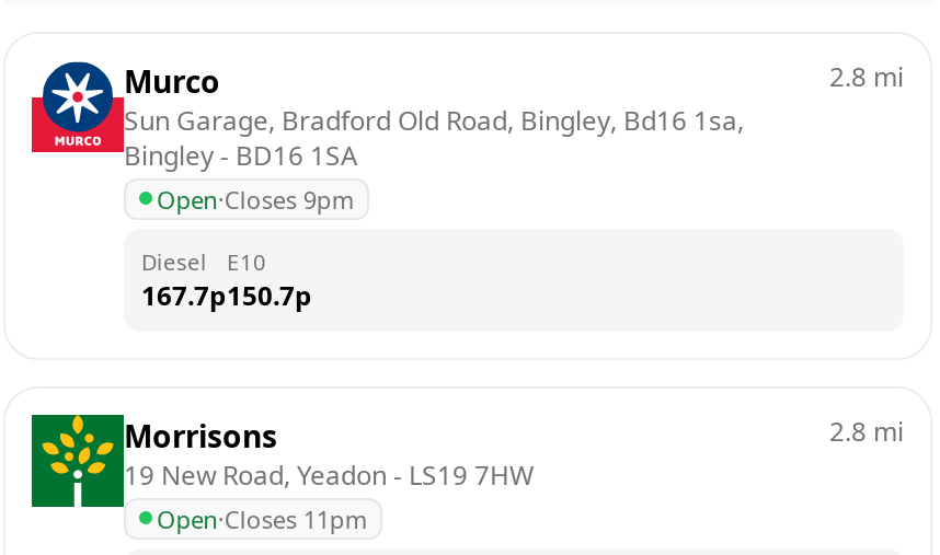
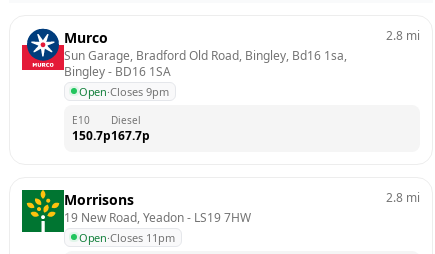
- Diesel
- 167.7p

+ Diesel
+ 167.7p
